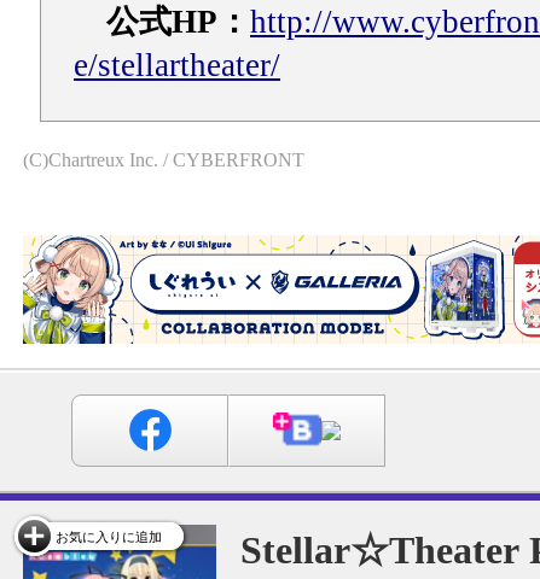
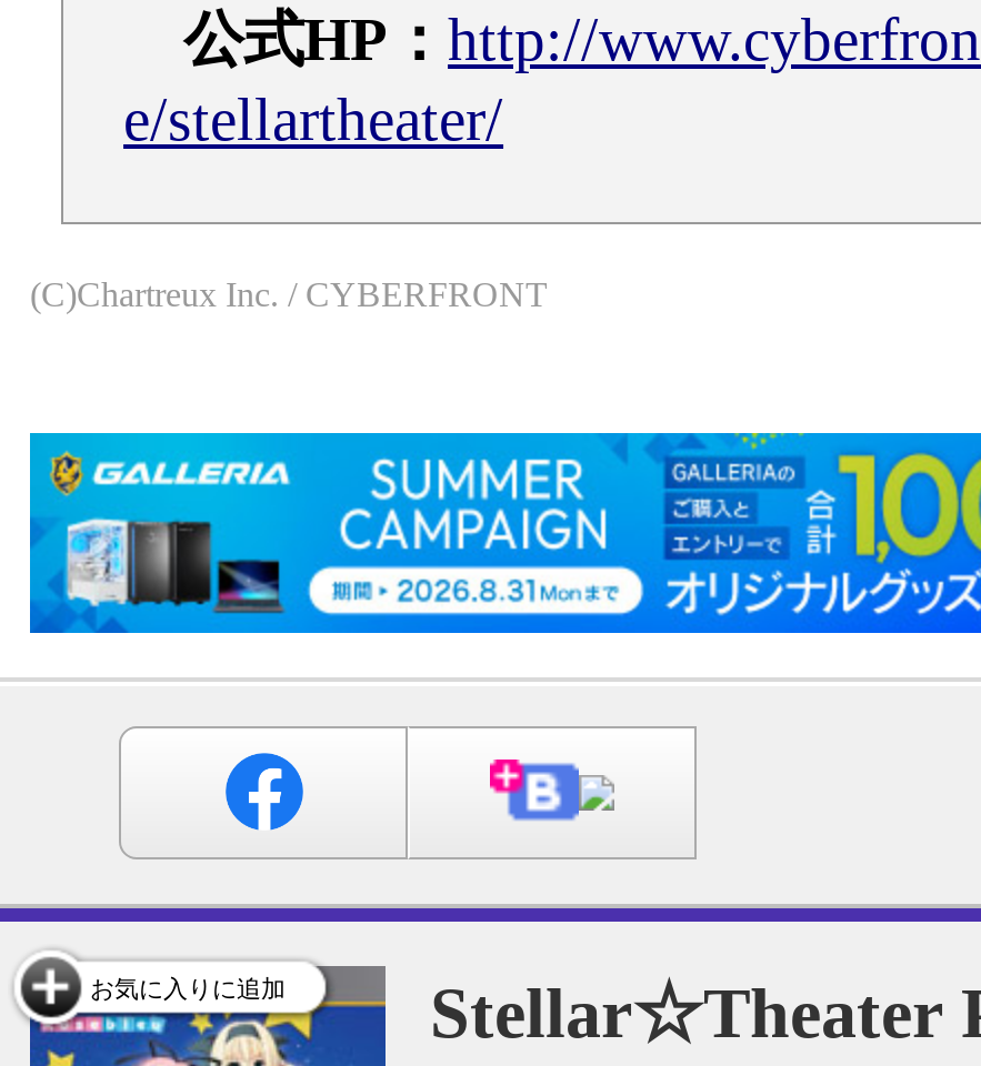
- [image]
+ [image]
